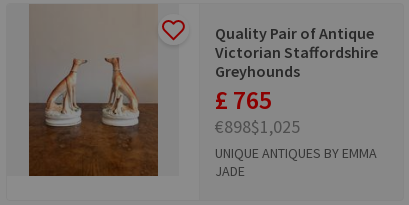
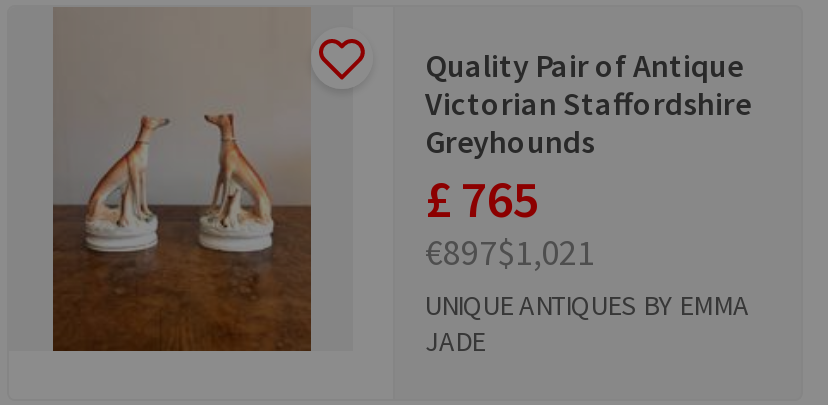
- €898$1,025
+ €897$1,021
